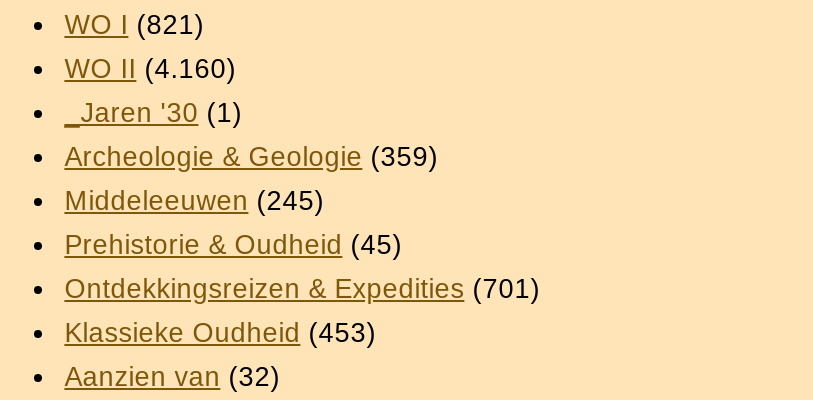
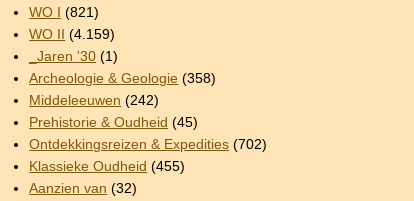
- WO II (4.160)
+ WO II (4.159)

- Archeologie & Geologie (359)
+ Archeologie & Geologie (358)

- Middeleeuwen (245)
+ Middeleeuwen (242)

- Ontdekkingsreizen & Expedities (701)
+ Ontdekkingsreizen & Expedities (702)

- Klassieke Oudheid (453)
+ Klassieke Oudheid (455)
